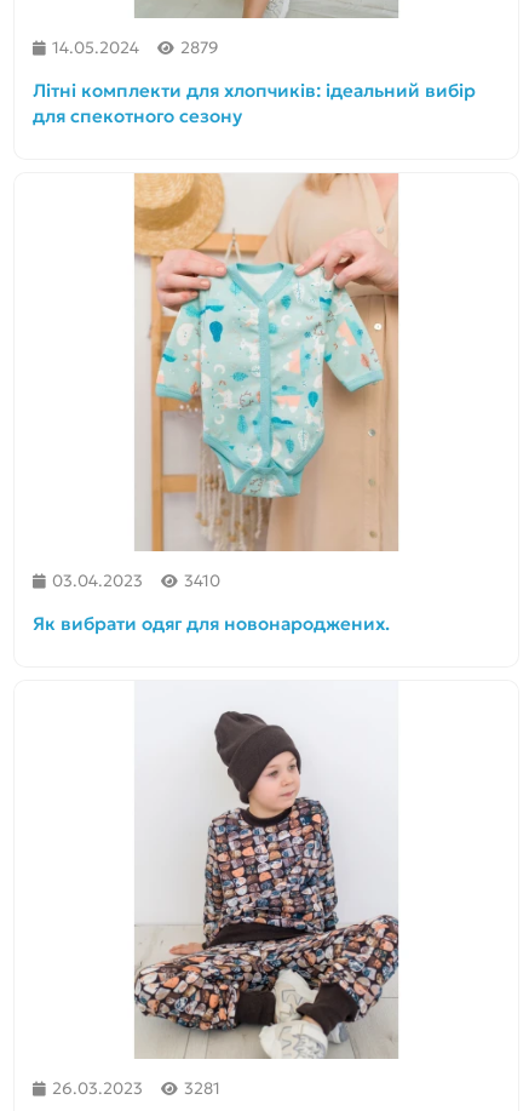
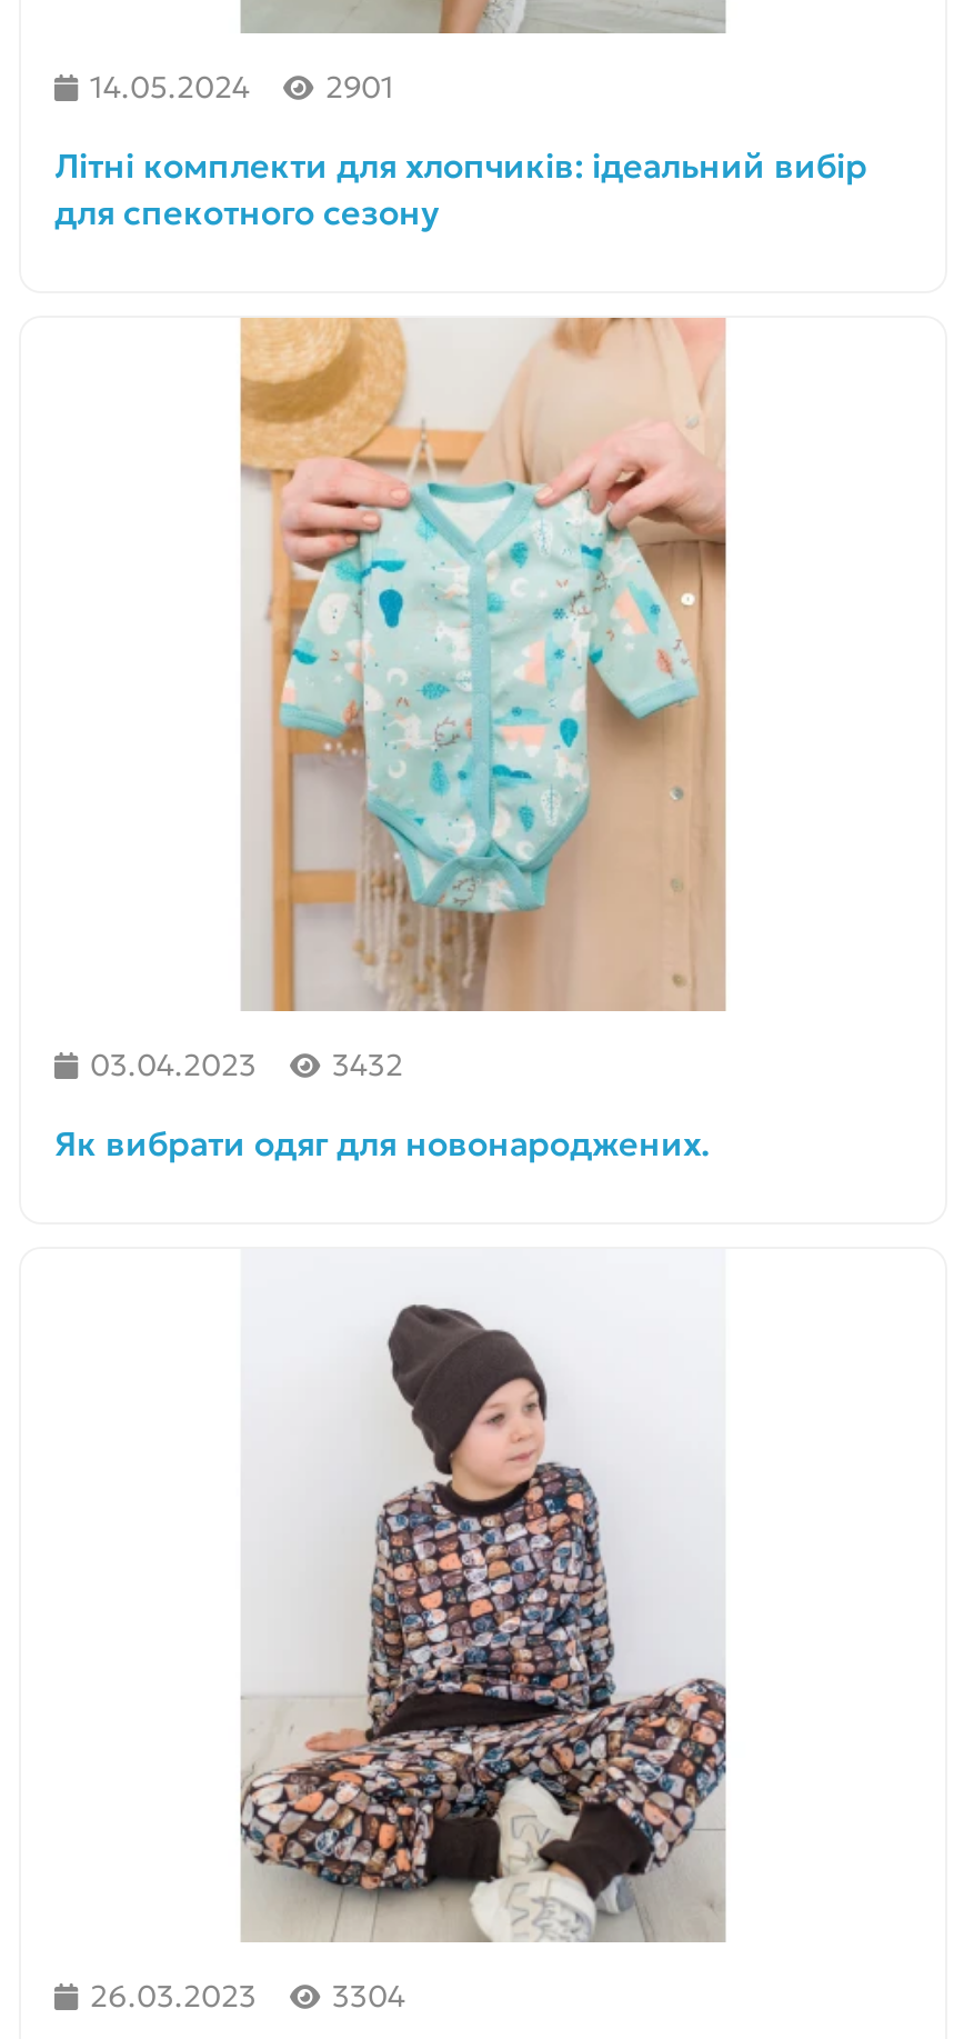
- 14.05.2024 2879
+ 14.05.2024 2901

- 03.04.2023 3410
+ 03.04.2023 3432

- 26.03.2023 3281
+ 26.03.2023 3304
